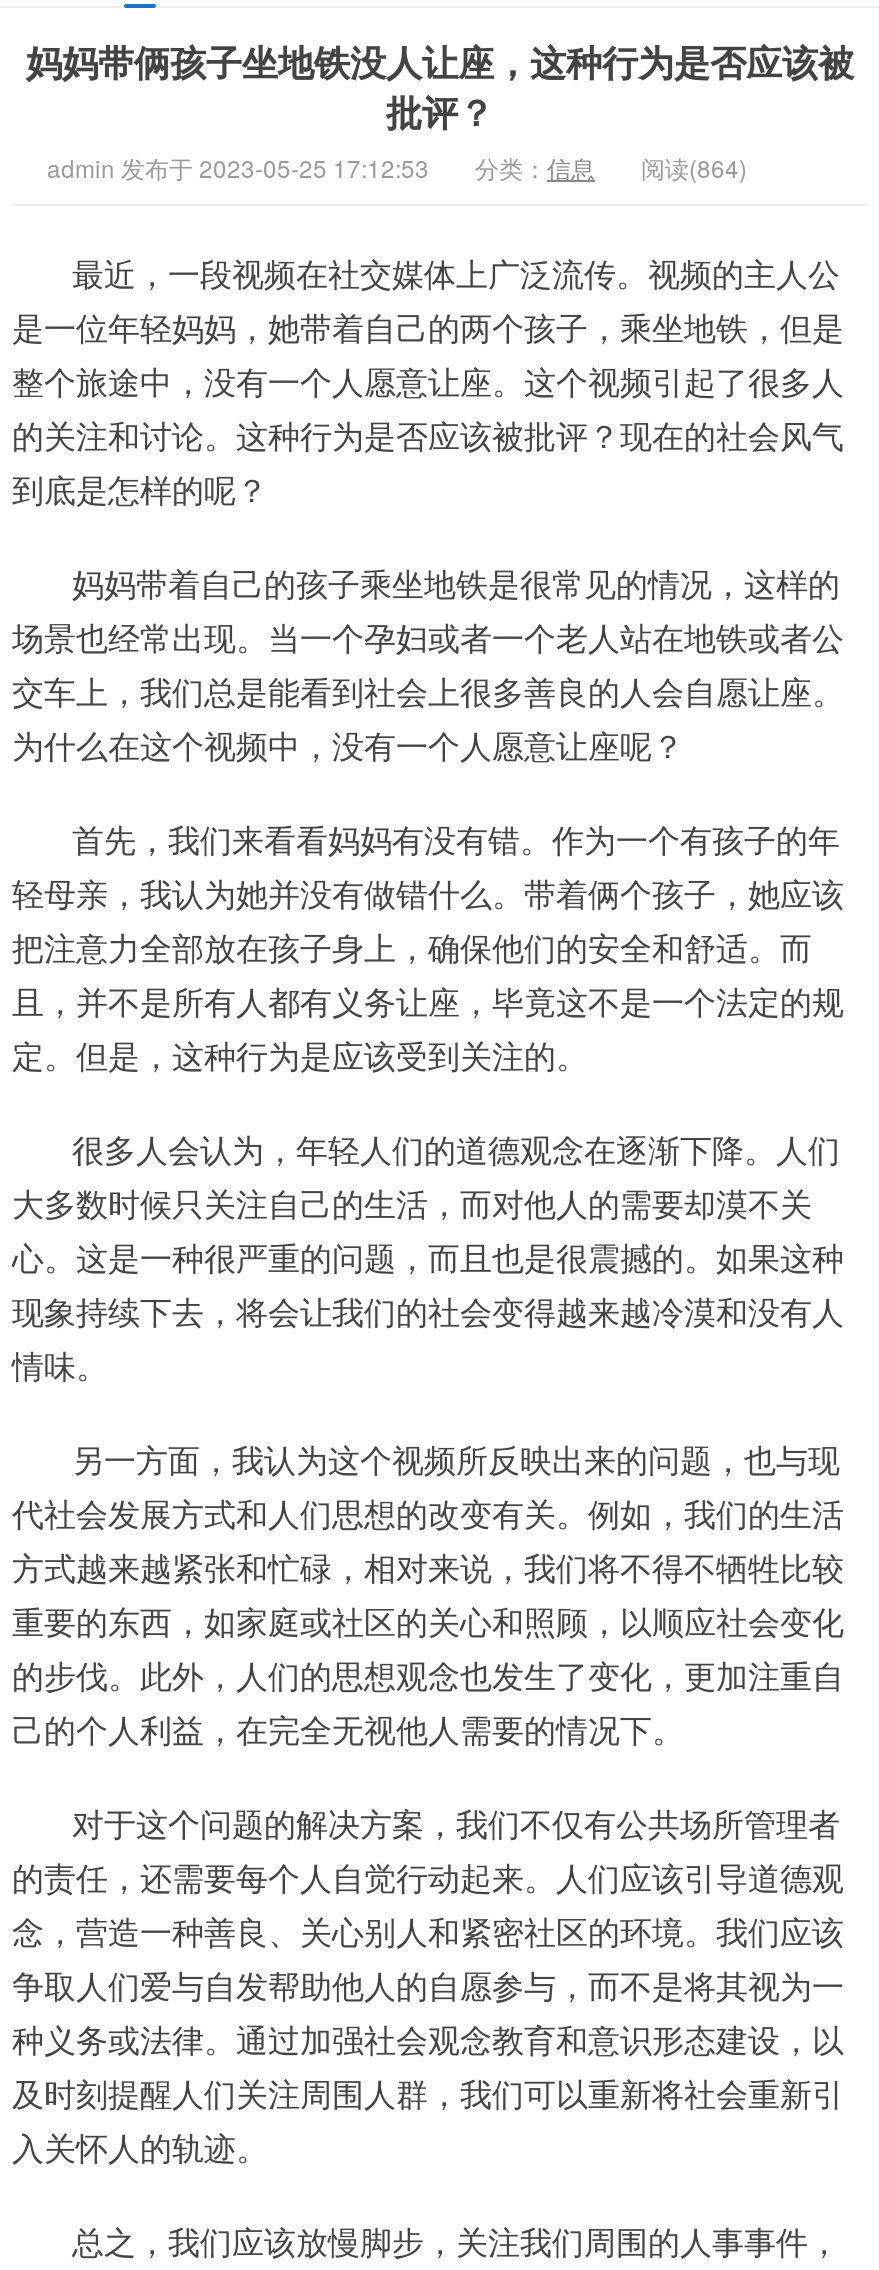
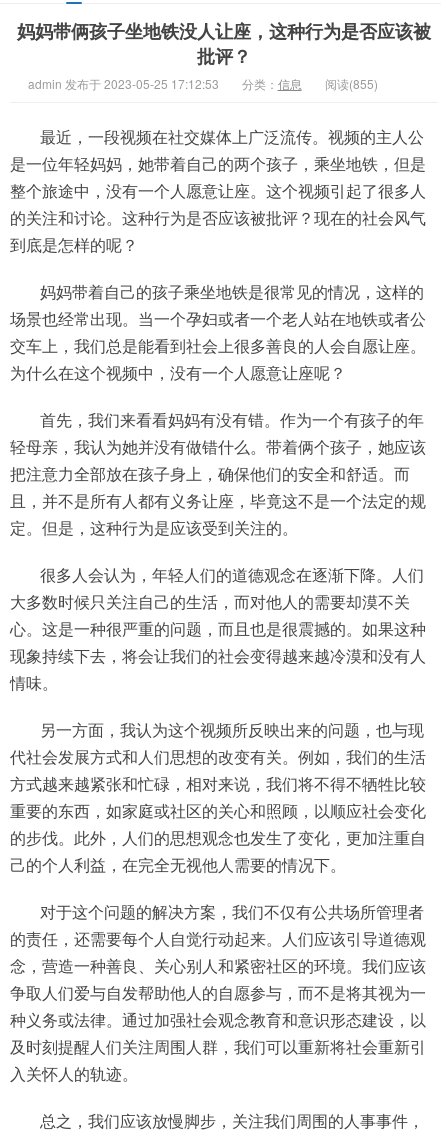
- 阅读(864)
+ 阅读(855)
